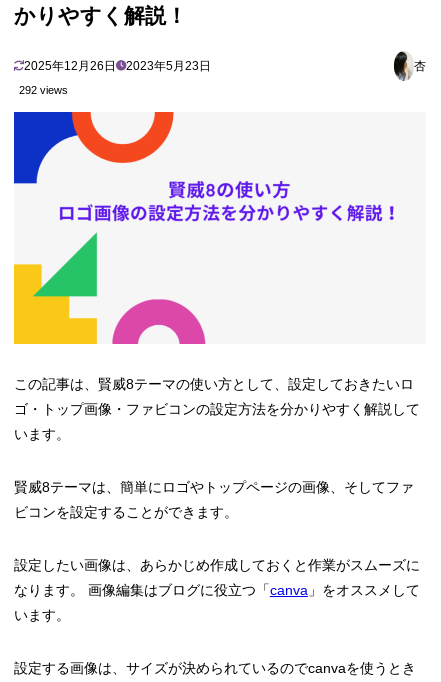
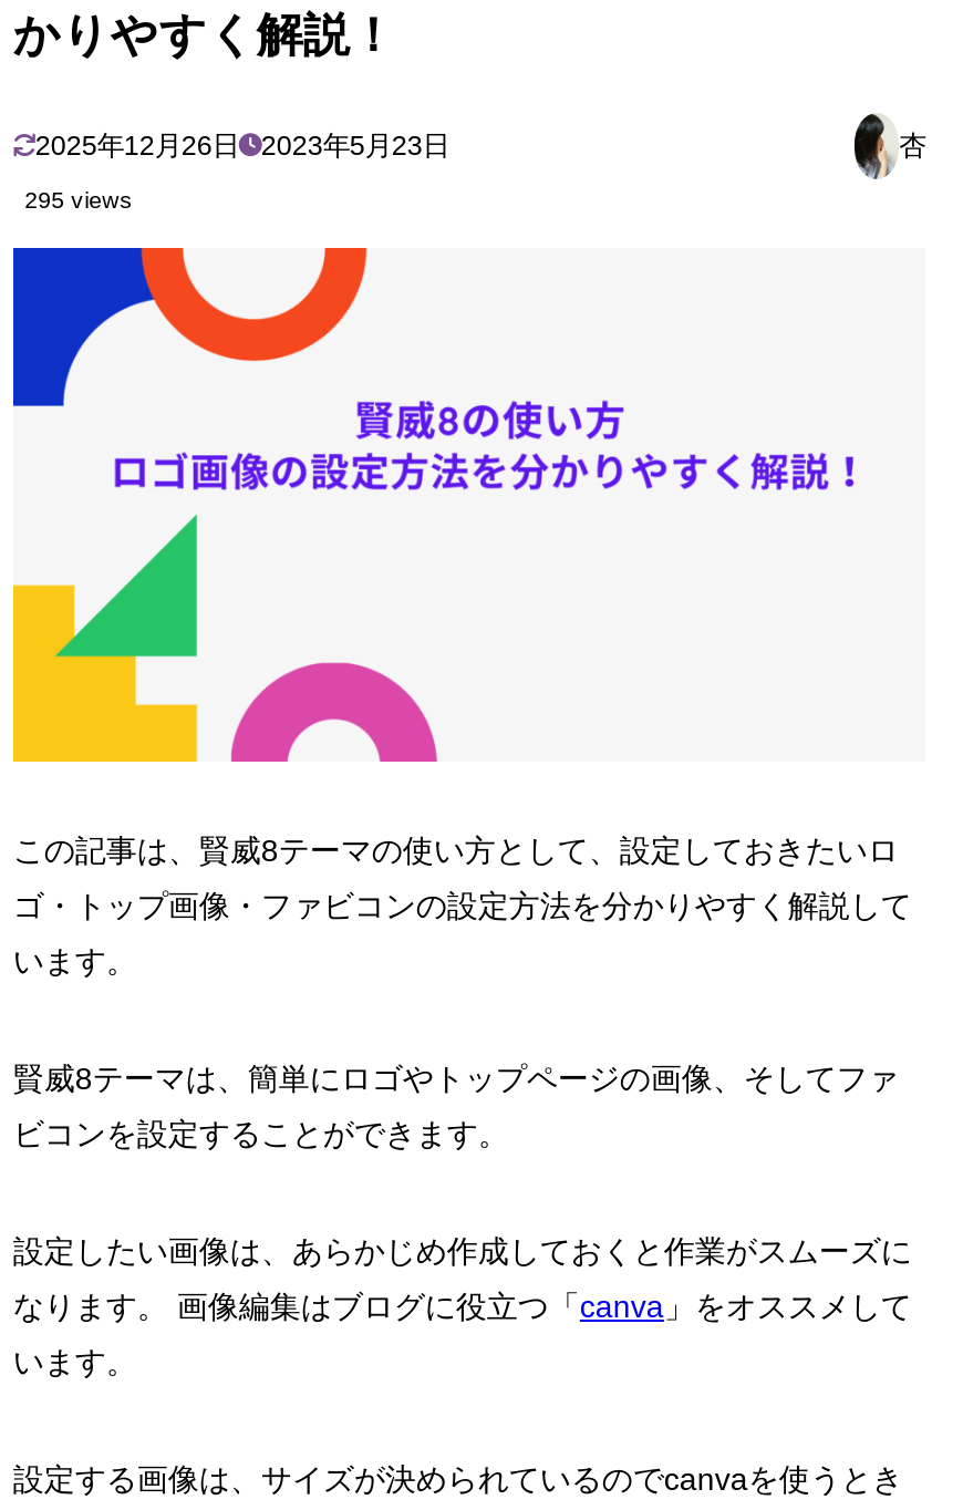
- 292 views
+ 295 views
